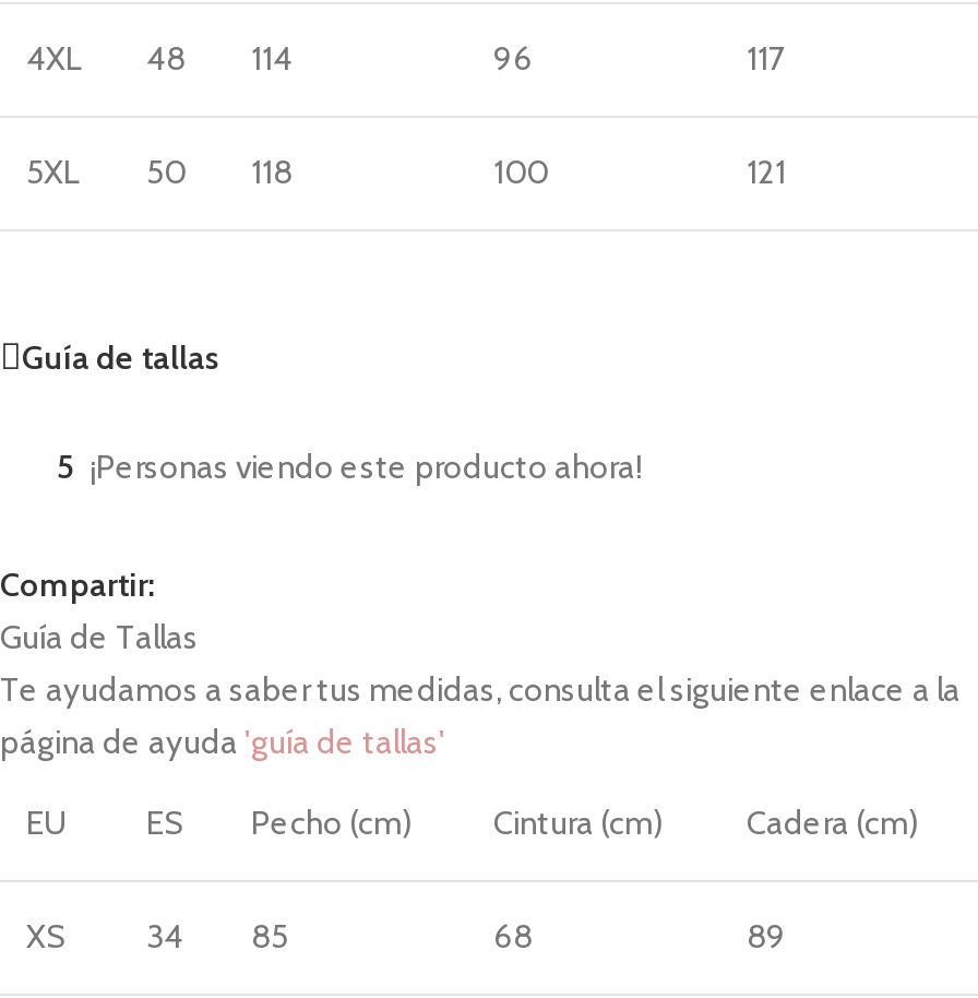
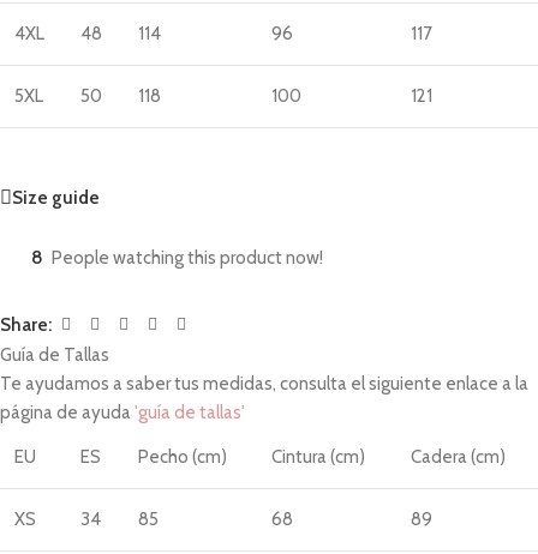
- Guía de tallas
+ Size guide

- 5 ¡Personas viendo este producto ahora!
+ 8 People watching this product now!

- Compartir:
+ Share:
